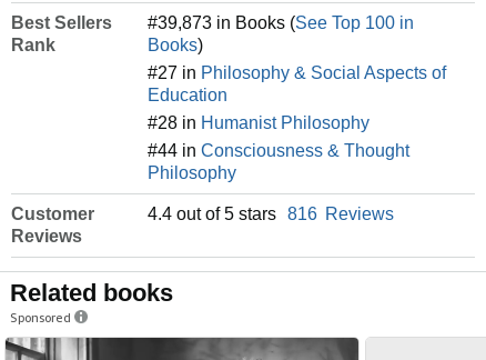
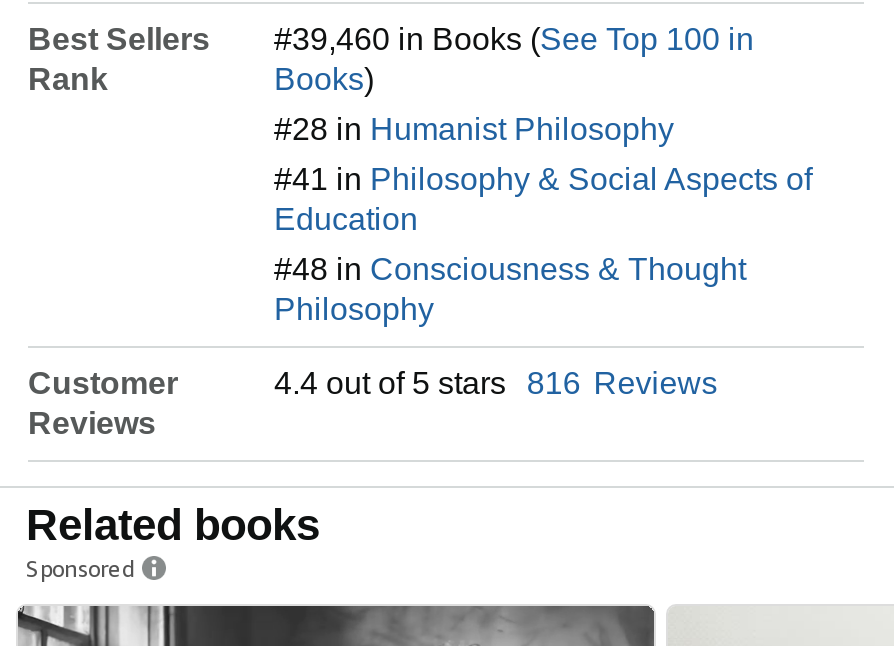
- #39,873 in Books (See Top 100 in
+ #39,460 in Books (See Top 100 in

- #27 in Philosophy & Social Aspects of
+ #41 in Philosophy & Social Aspects of

moved down: Education

moved up: #28 in Humanist Philosophy

- #44 in Consciousness & Thought
+ #48 in Consciousness & Thought
